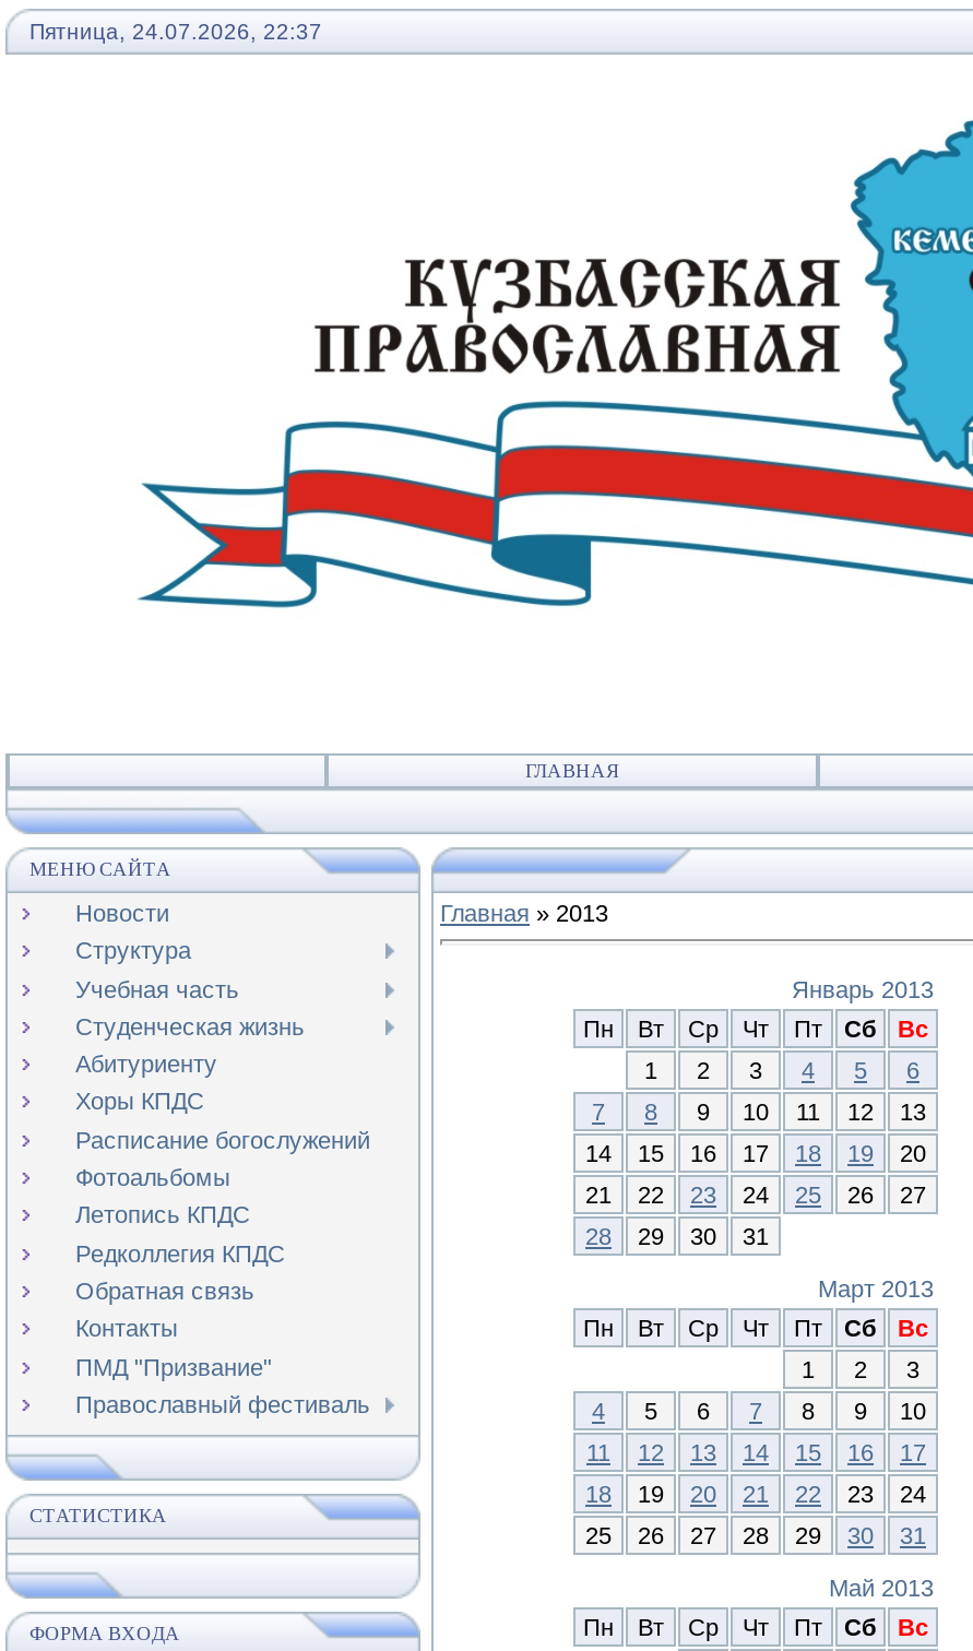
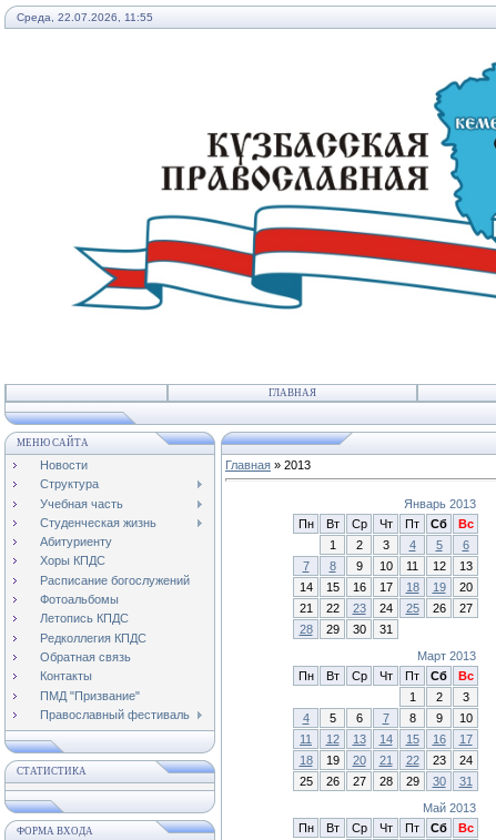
- Пятница, 24.07.2026, 22:37
+ Среда, 22.07.2026, 11:55
